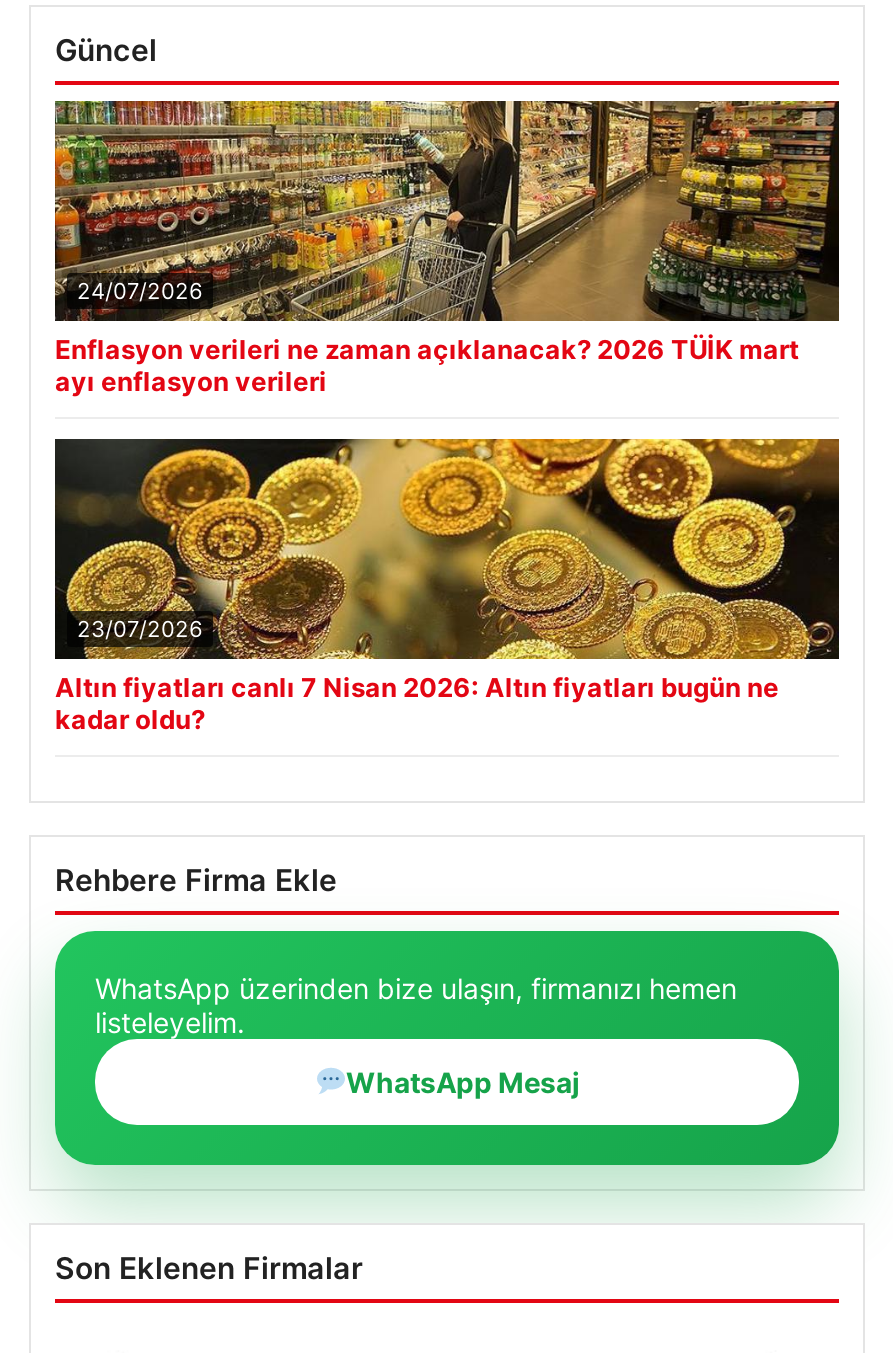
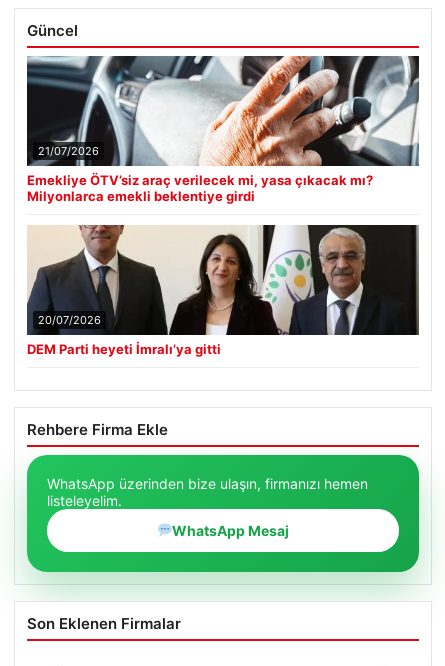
- [image]
- 24/07/2026
+ [image]
+ 21/07/2026

- Enflasyon verileri ne zaman açıklanacak? 2026 TÜİK mart
- ayı enflasyon verileri
+ Emekliye ÖTV’siz araç verilecek mi, yasa çıkacak mı?
+ Milyonlarca emekli beklentiye girdi

- [image]
- 23/07/2026
+ [image]
+ 20/07/2026

- Altın fiyatları canlı 7 Nisan 2026: Altın fiyatları bugün ne
- kadar oldu?
+ DEM Parti heyeti İmralı’ya gitti
